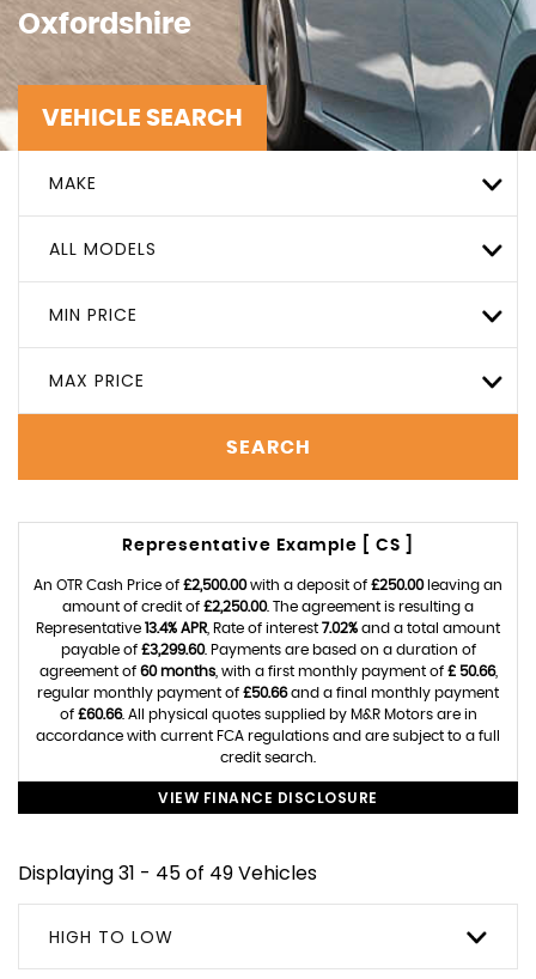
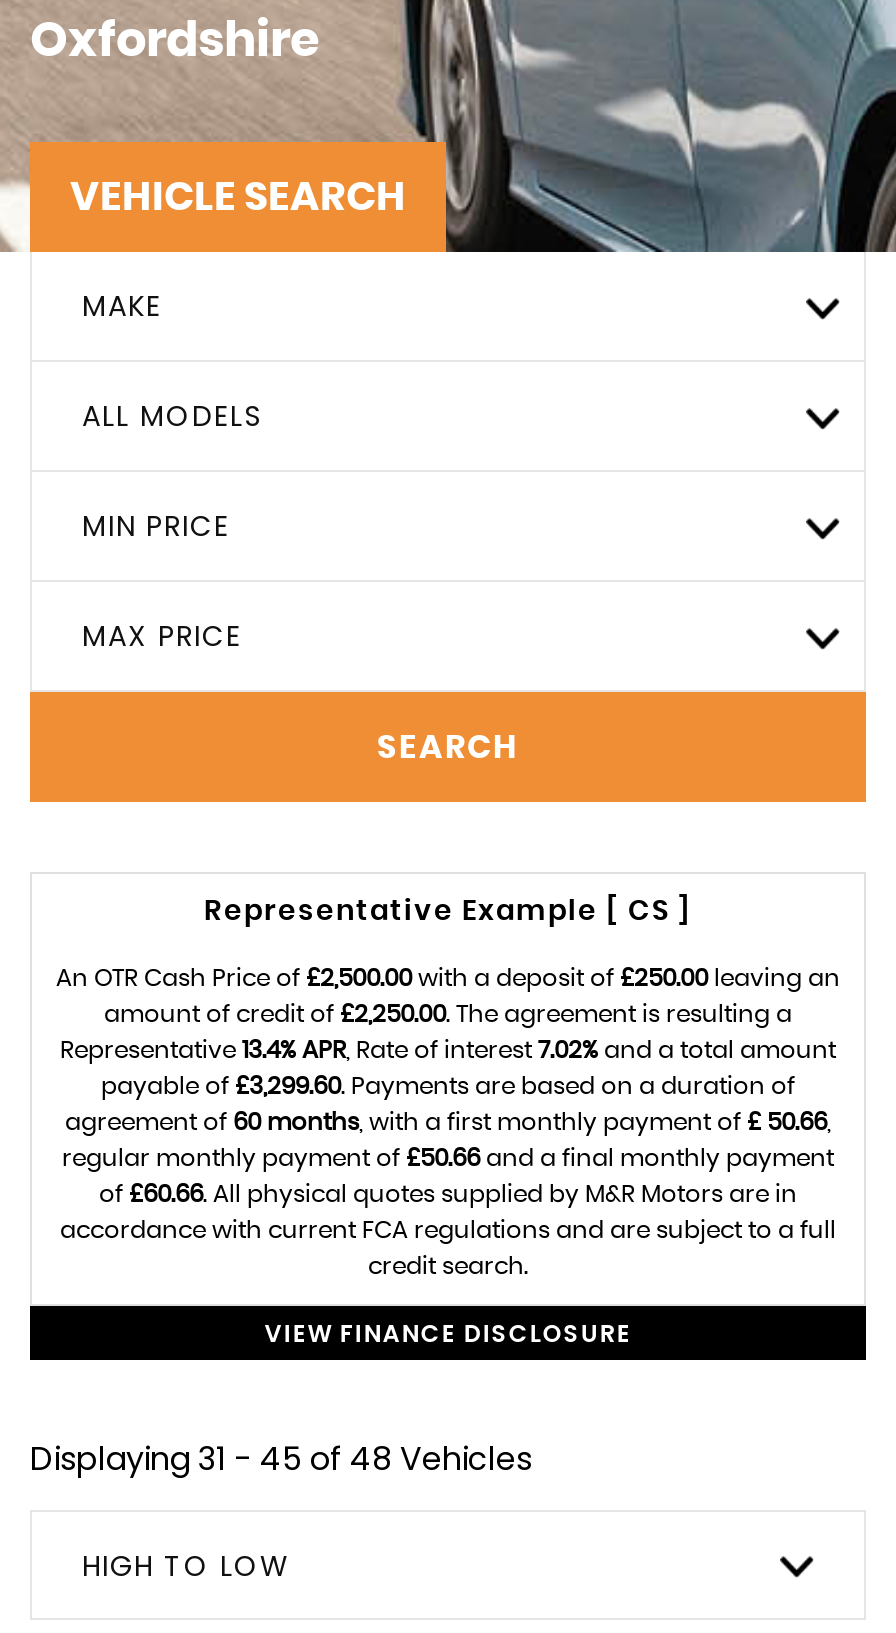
- Displaying 31 - 45 of 49 Vehicles
+ Displaying 31 - 45 of 48 Vehicles
